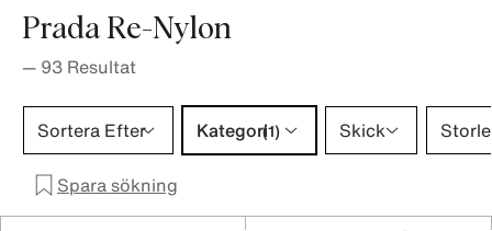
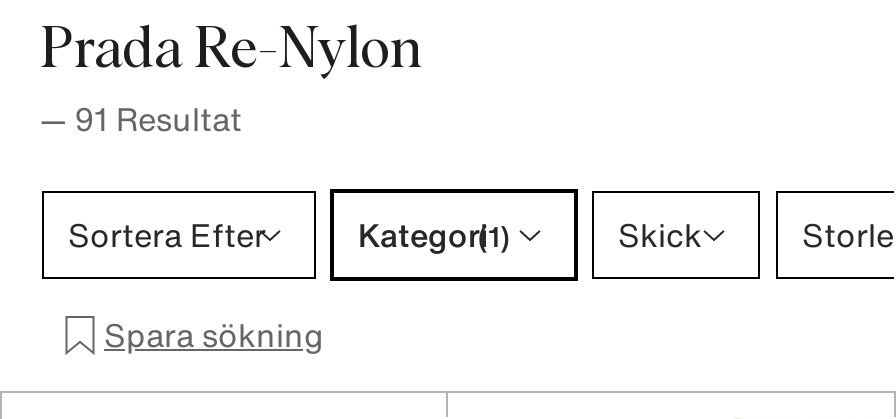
- — 93 Resultat
+ — 91 Resultat
